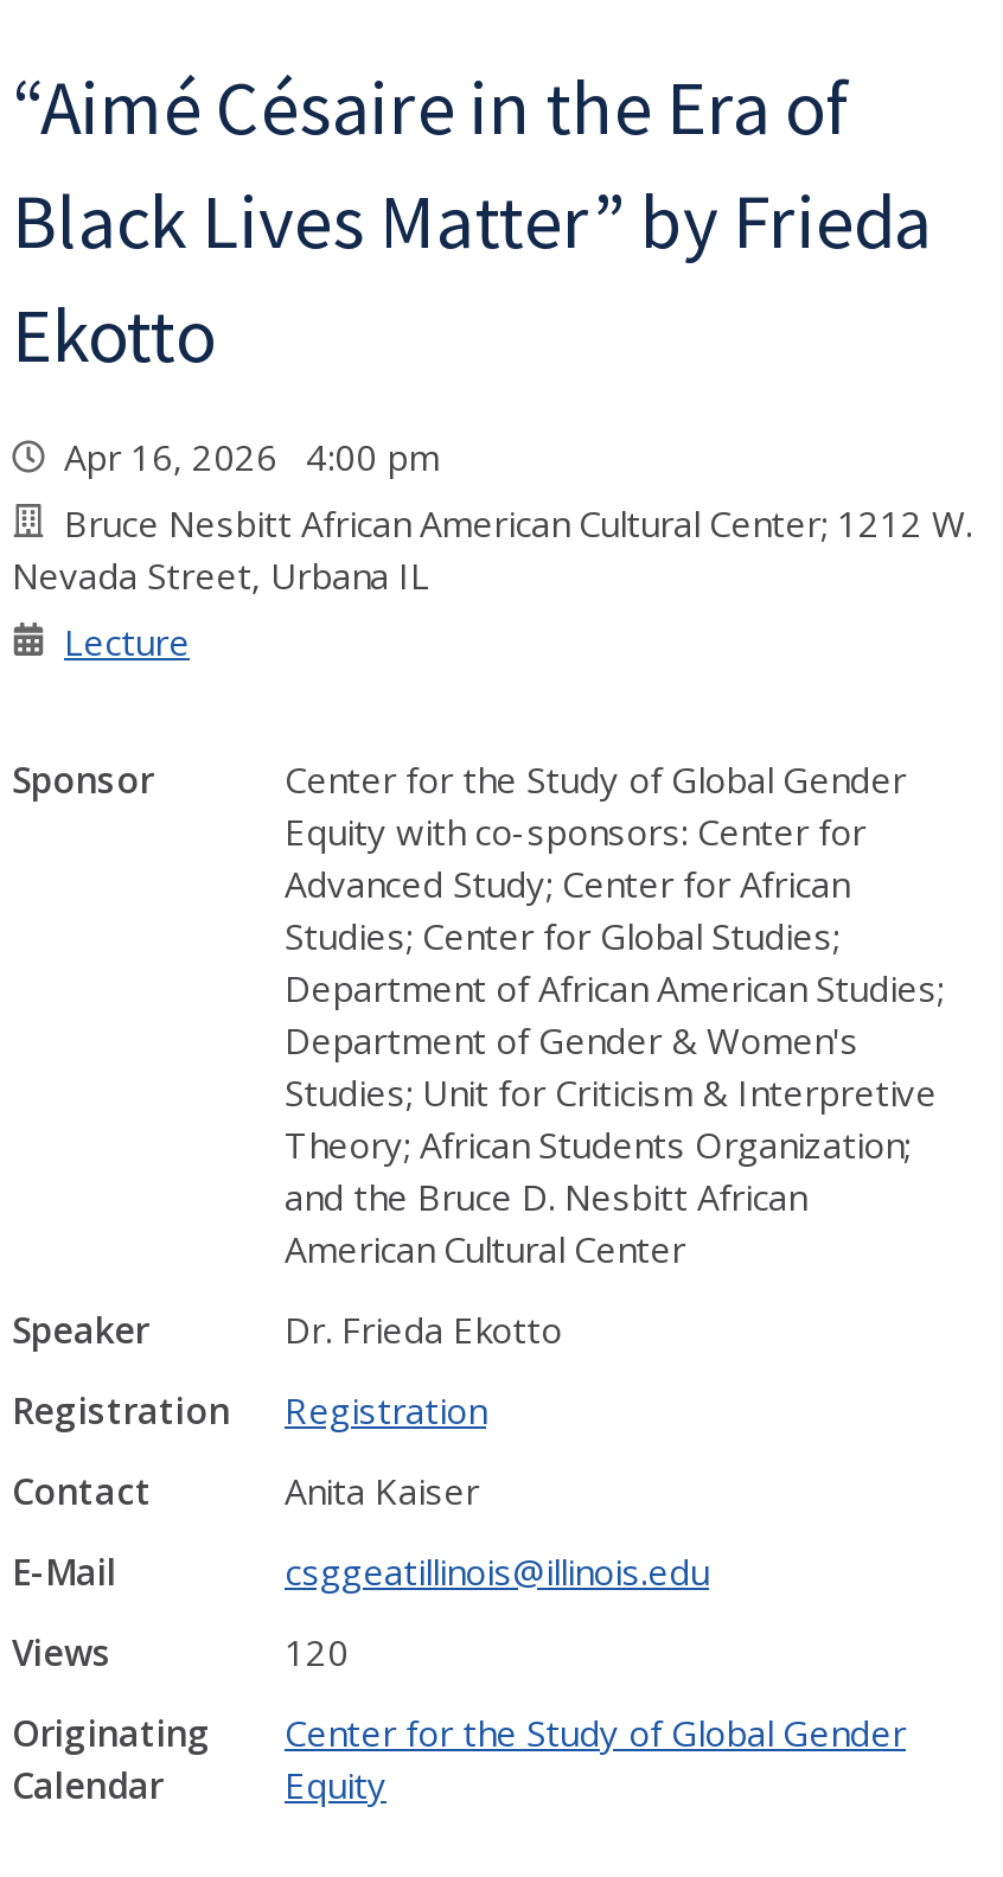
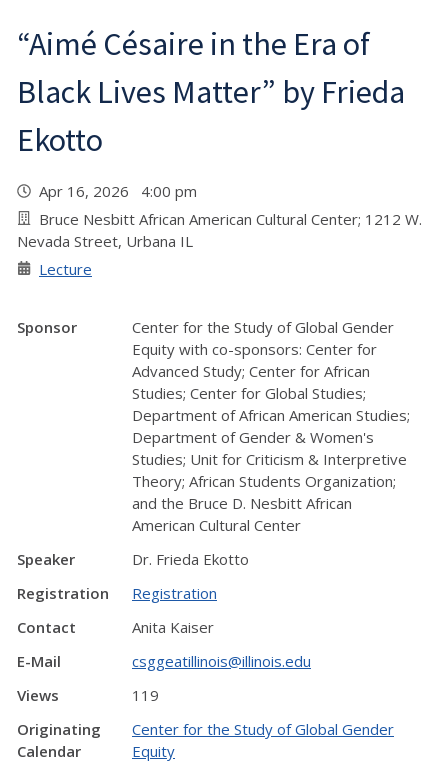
- 120
+ 119
